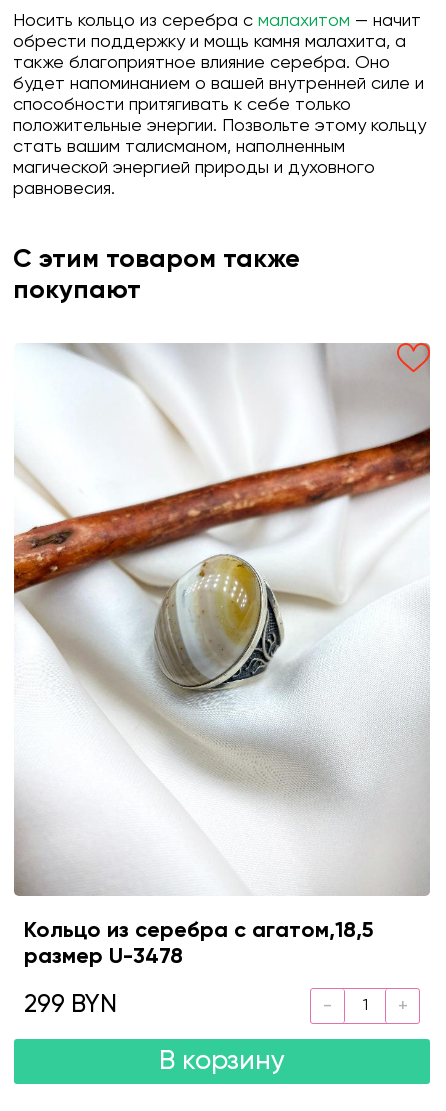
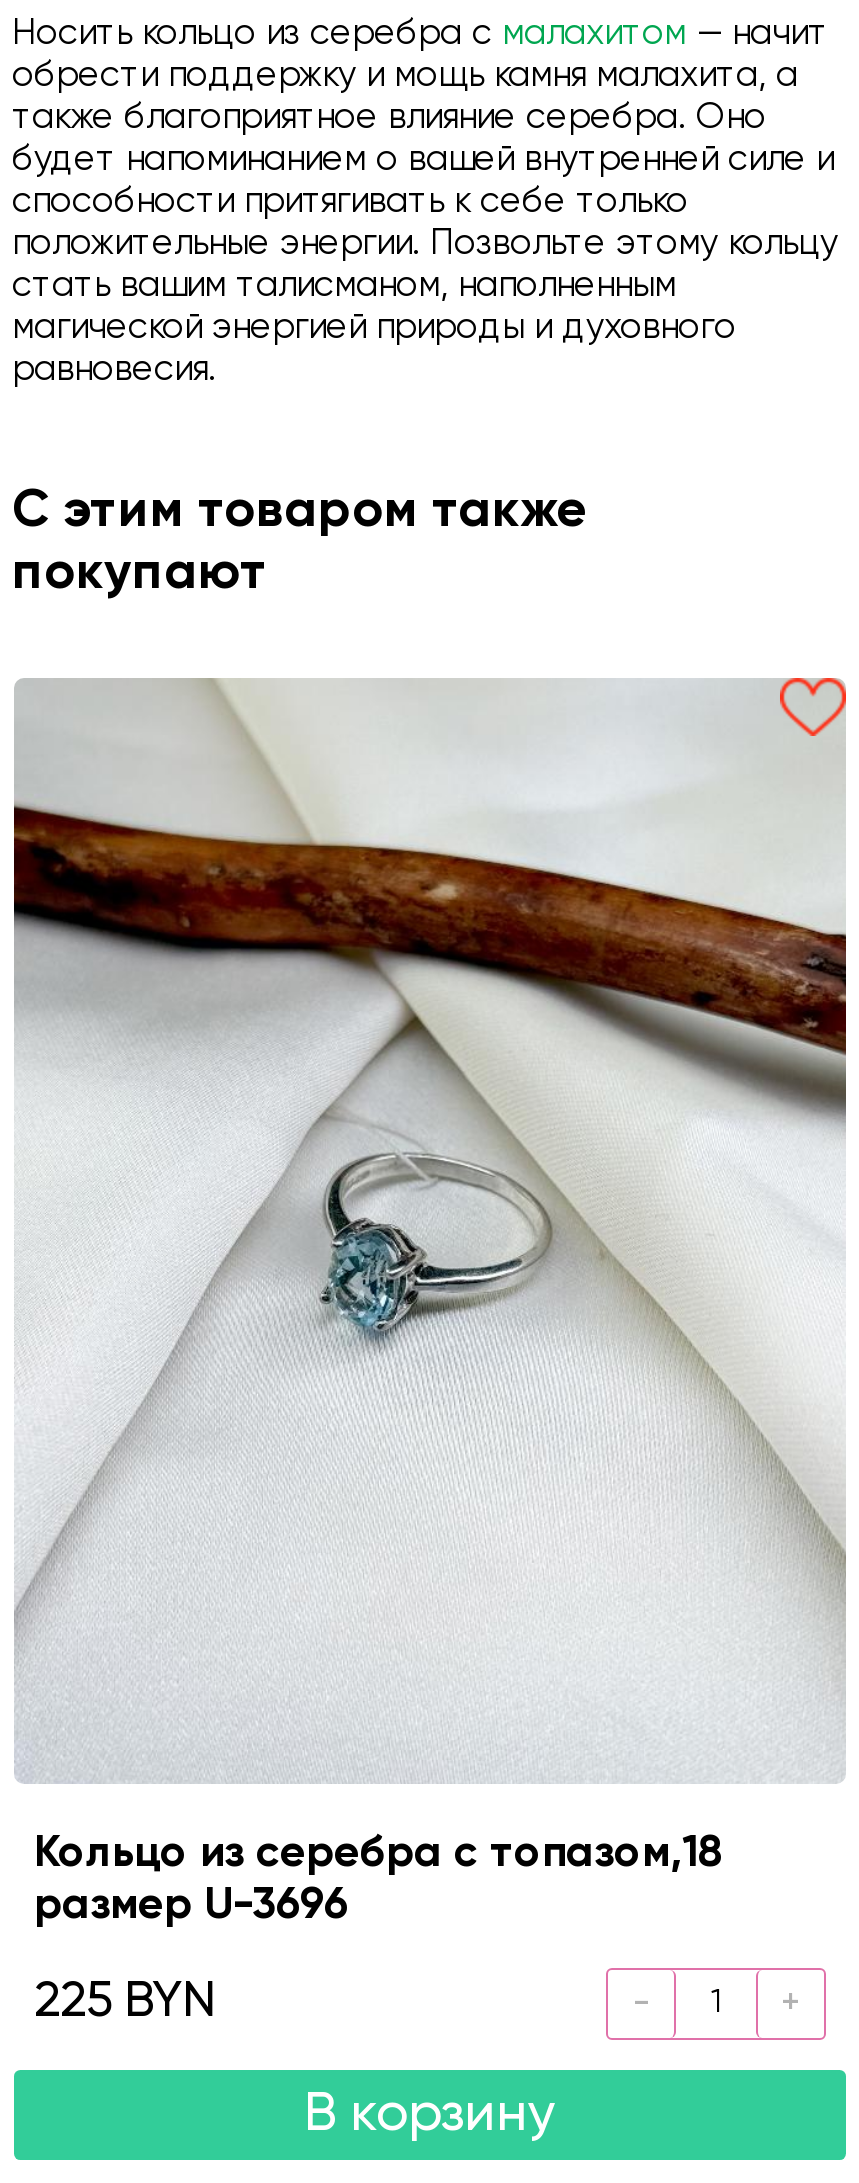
- [image]
- Кольцо из серебра с агатом,18,5
+ [image]
+ Кольцо из серебра с топазом,18

- размер U-3478
+ размер U-3696

- 299 BYN
+ 225 BYN
